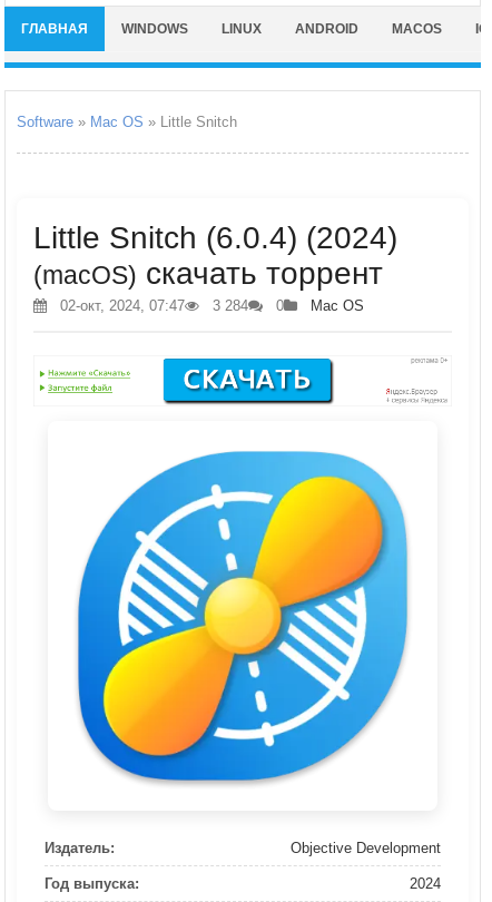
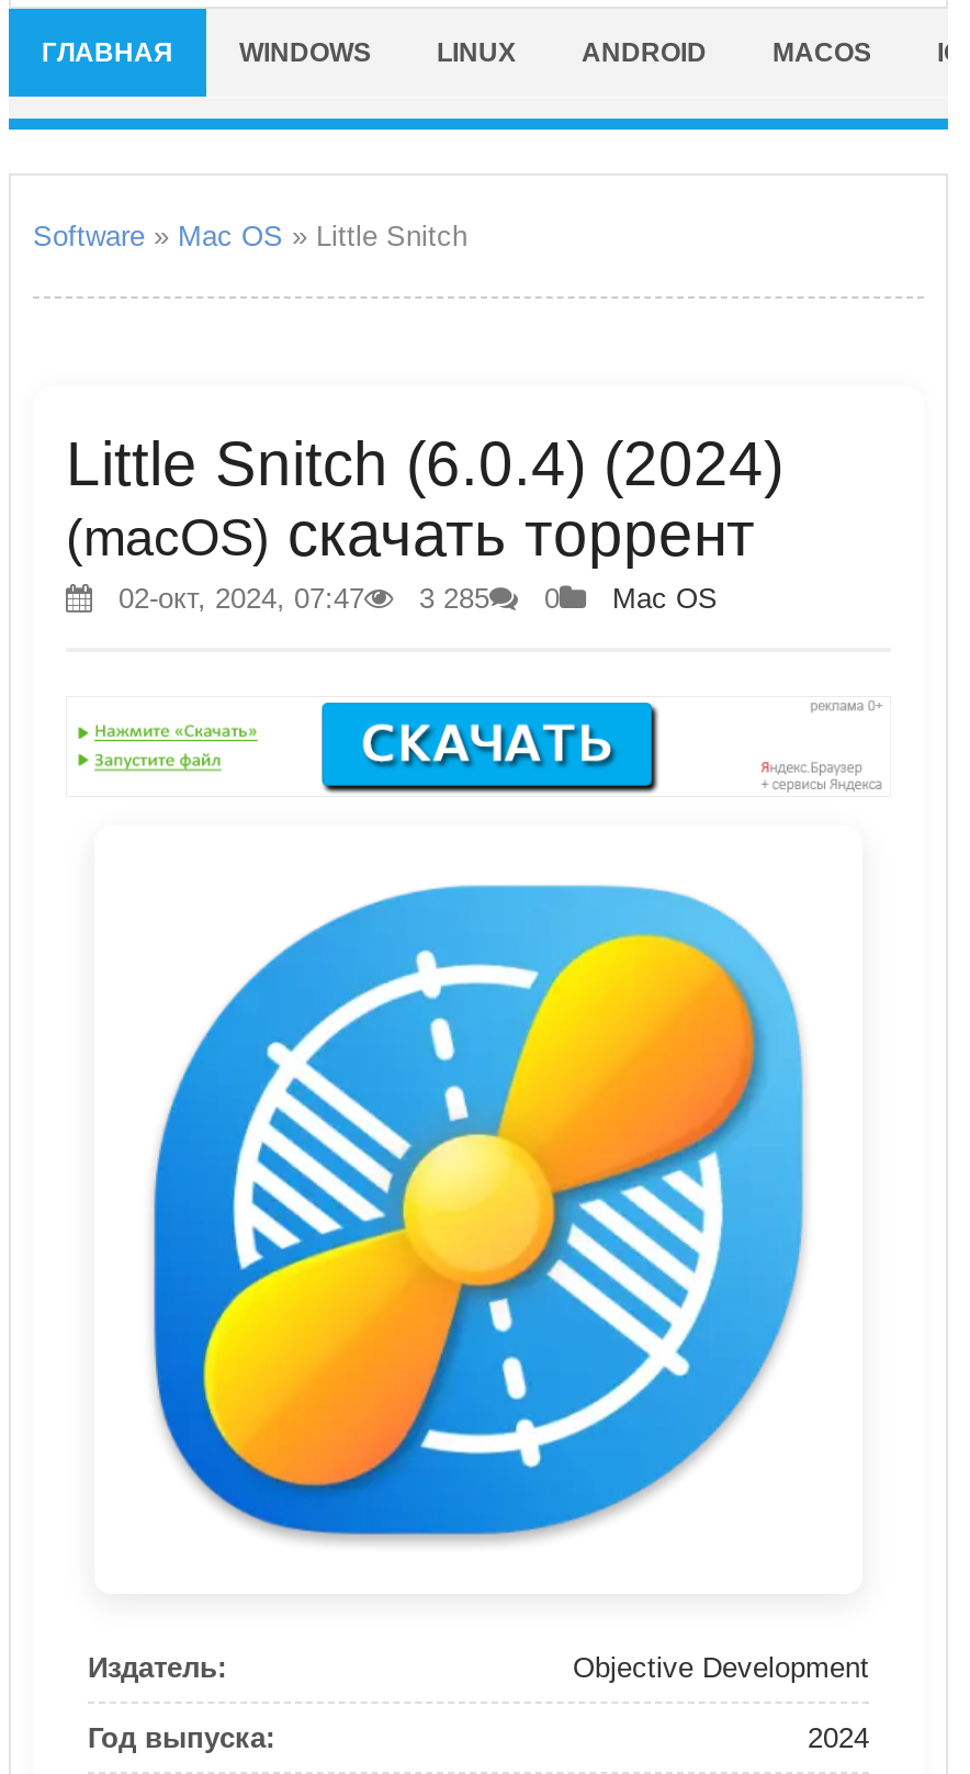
- 02-окт, 2024, 07:47 3 284 0 Mac OS
+ 02-окт, 2024, 07:47 3 285 0 Mac OS
